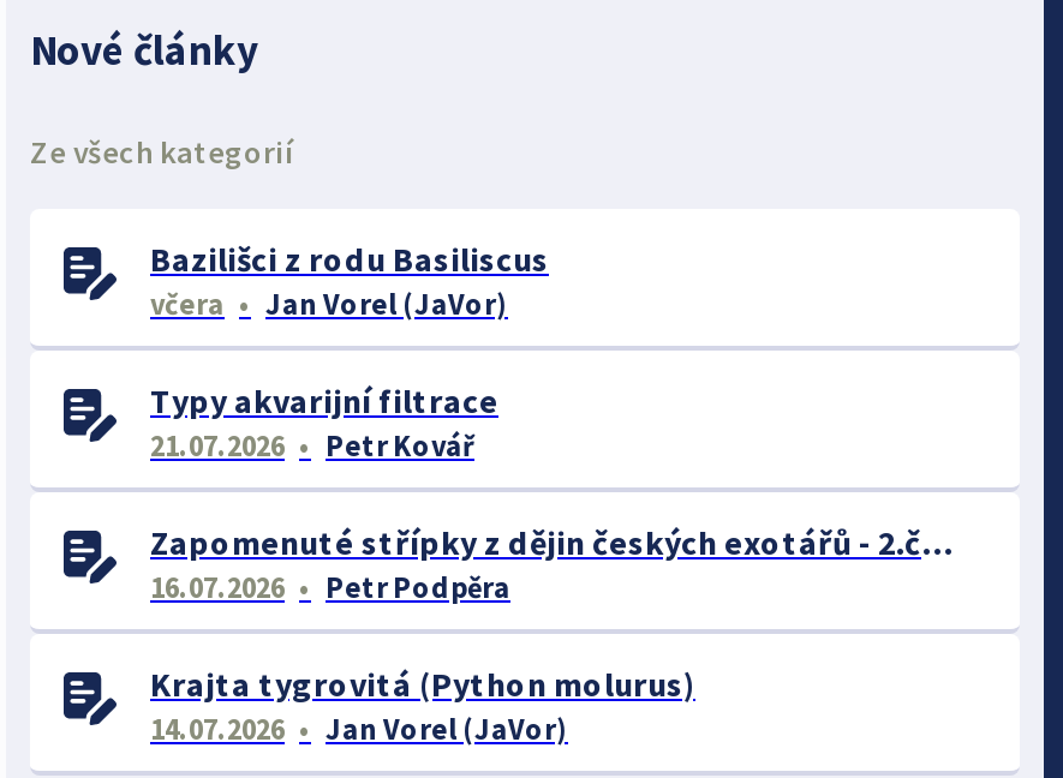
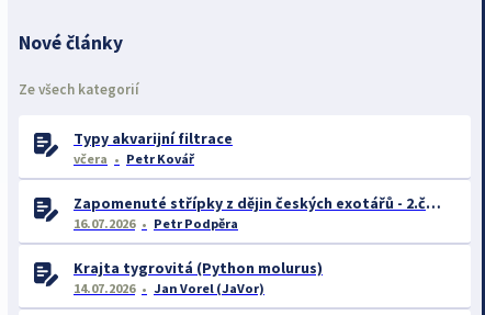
- Bazilišci z rodu Basiliscus
- včera
- Jan Vorel (JaVor)

- 21.07.2026
+ včera
